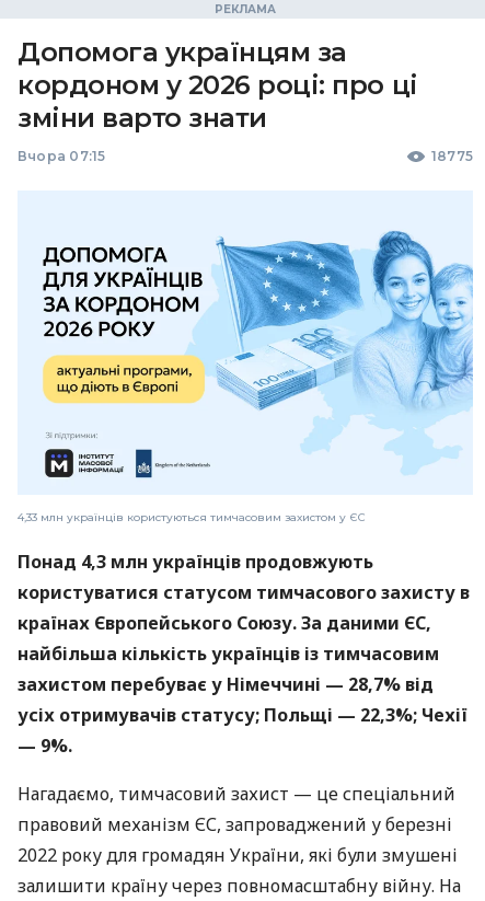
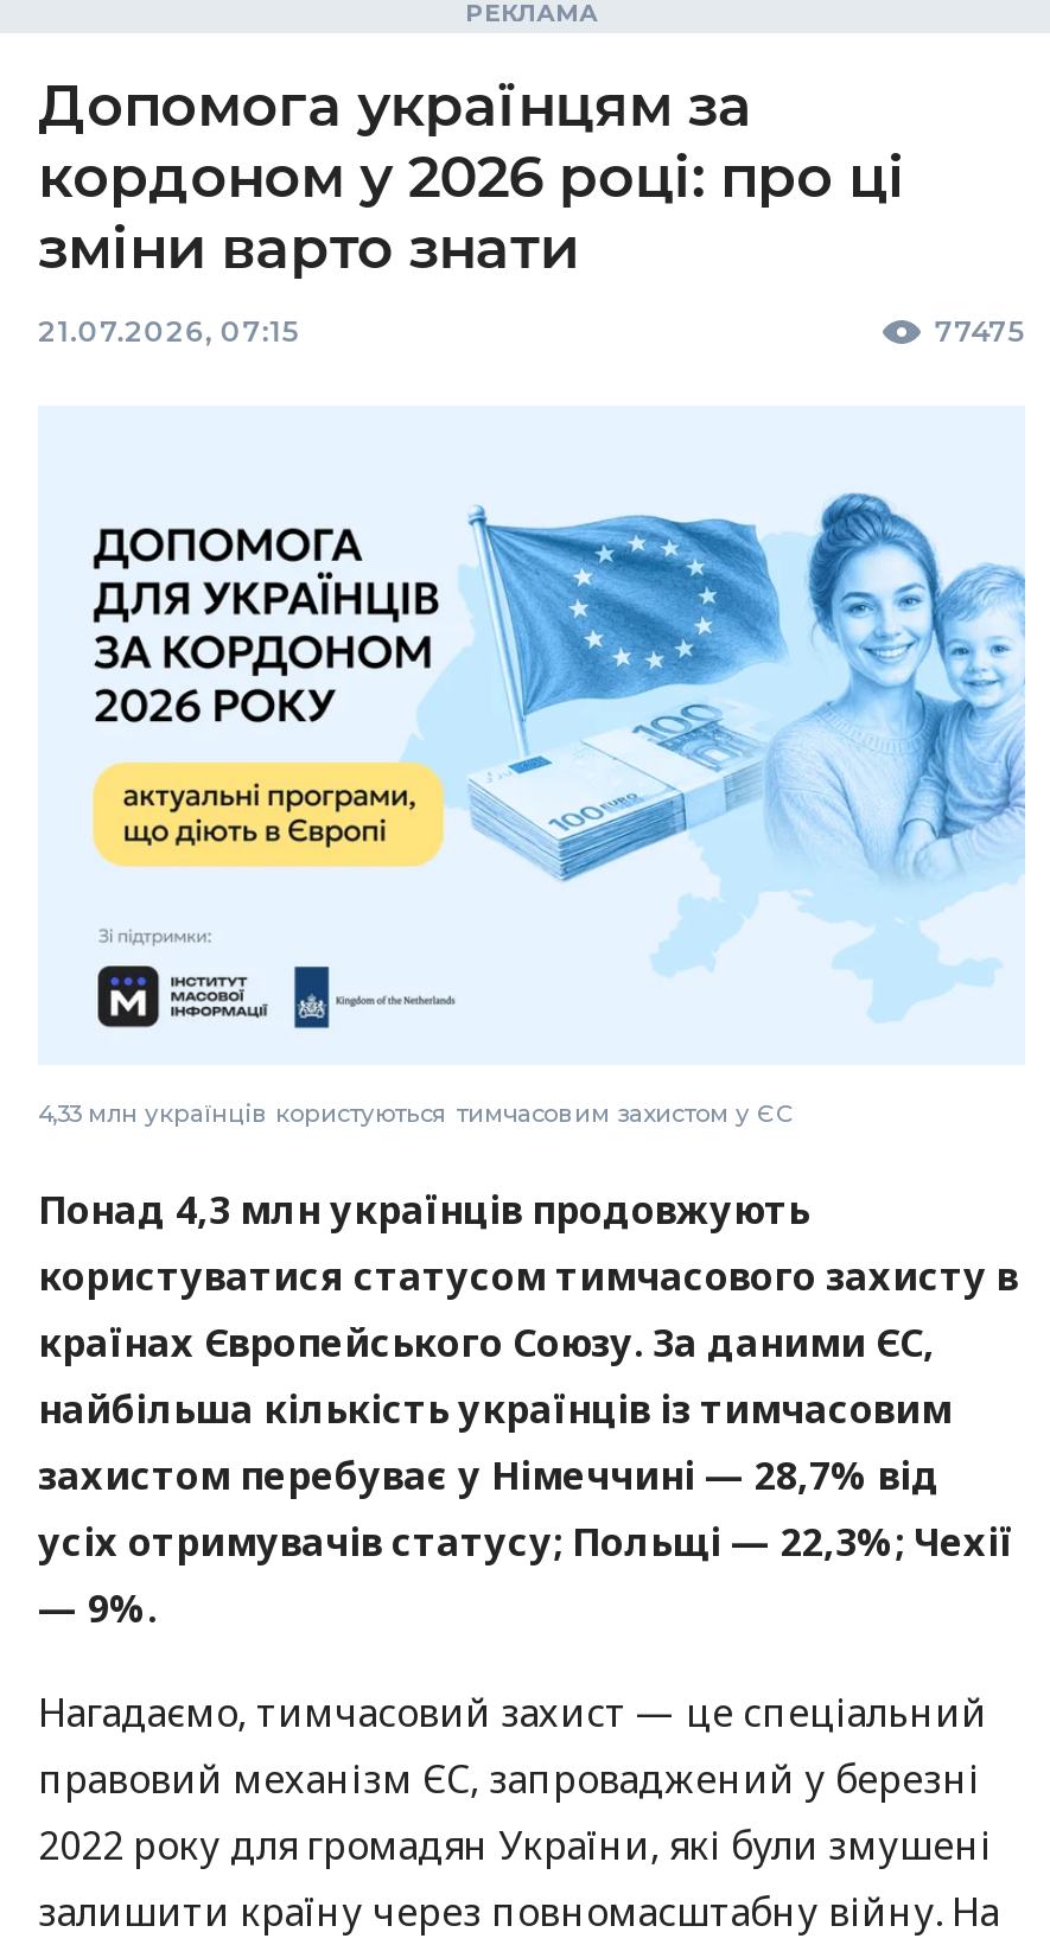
- Вчора 07:15
- 18775
+ 21.07.2026, 07:15
+ 77475
